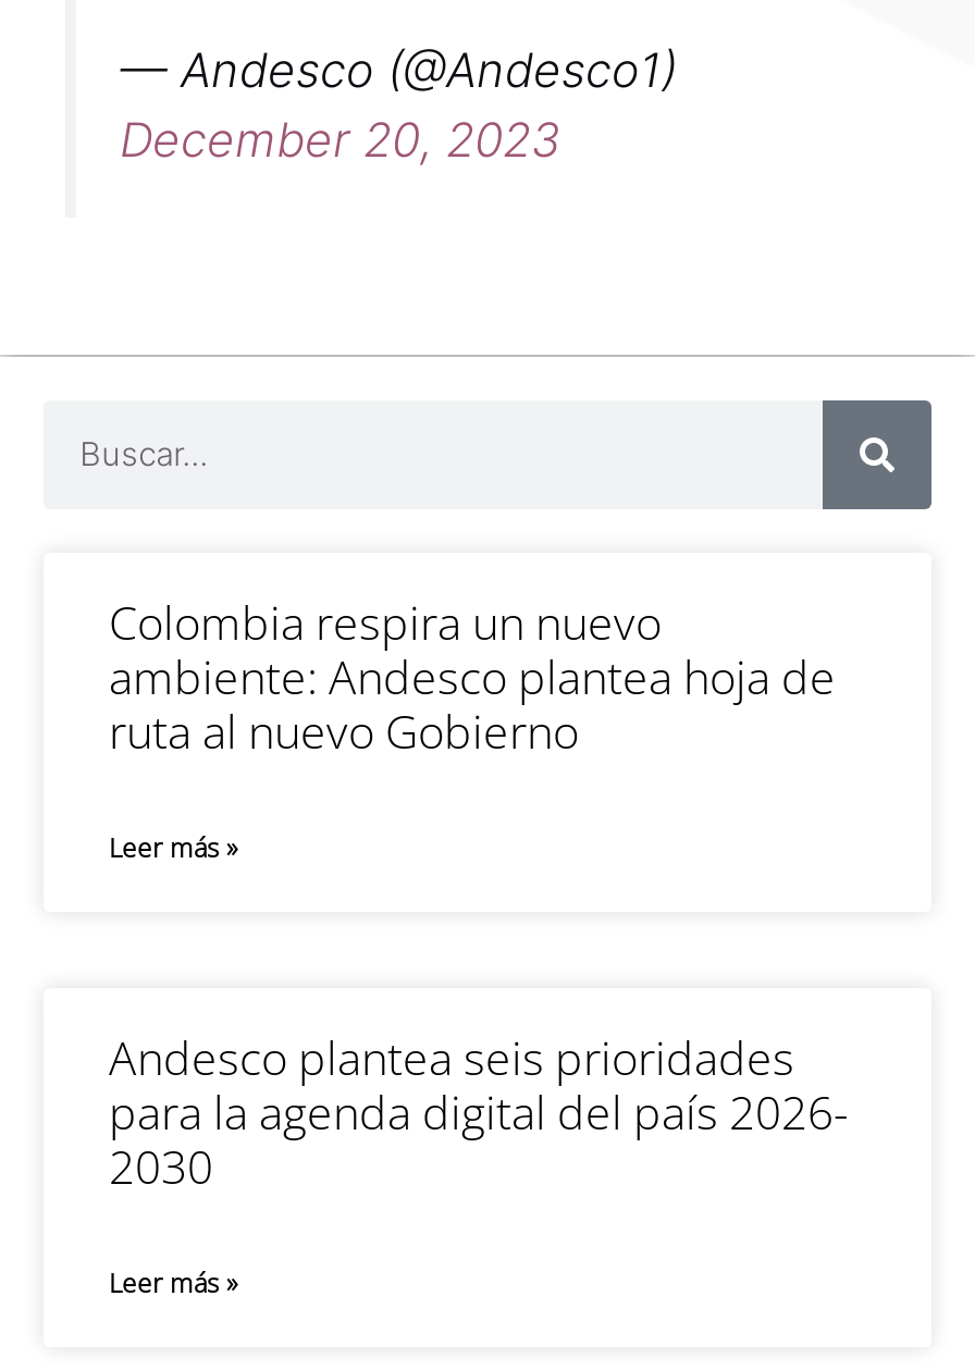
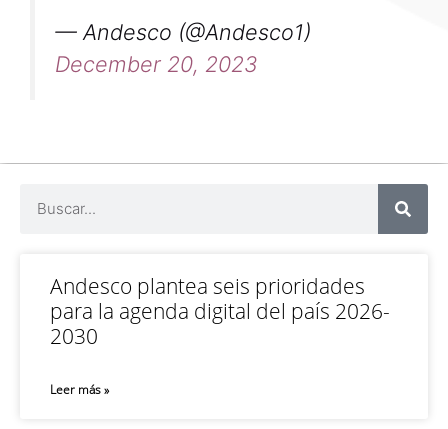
- Colombia respira un nuevo
- ambiente: Andesco plantea hoja de
- ruta al nuevo Gobierno
- Leer más »
